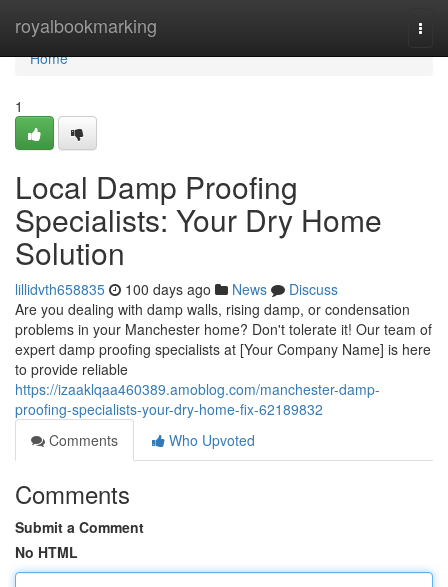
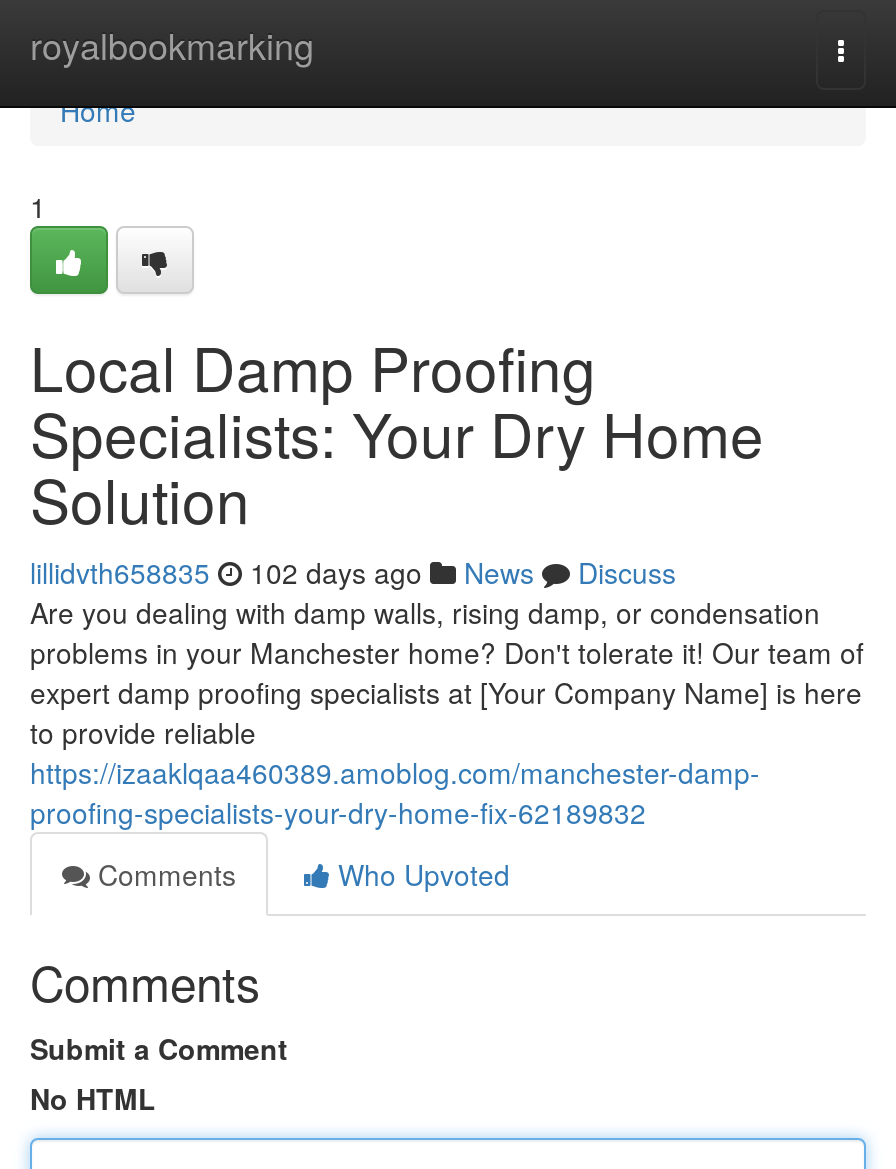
- lillidvth658835 100 days ago News Discuss
+ lillidvth658835 102 days ago News Discuss
